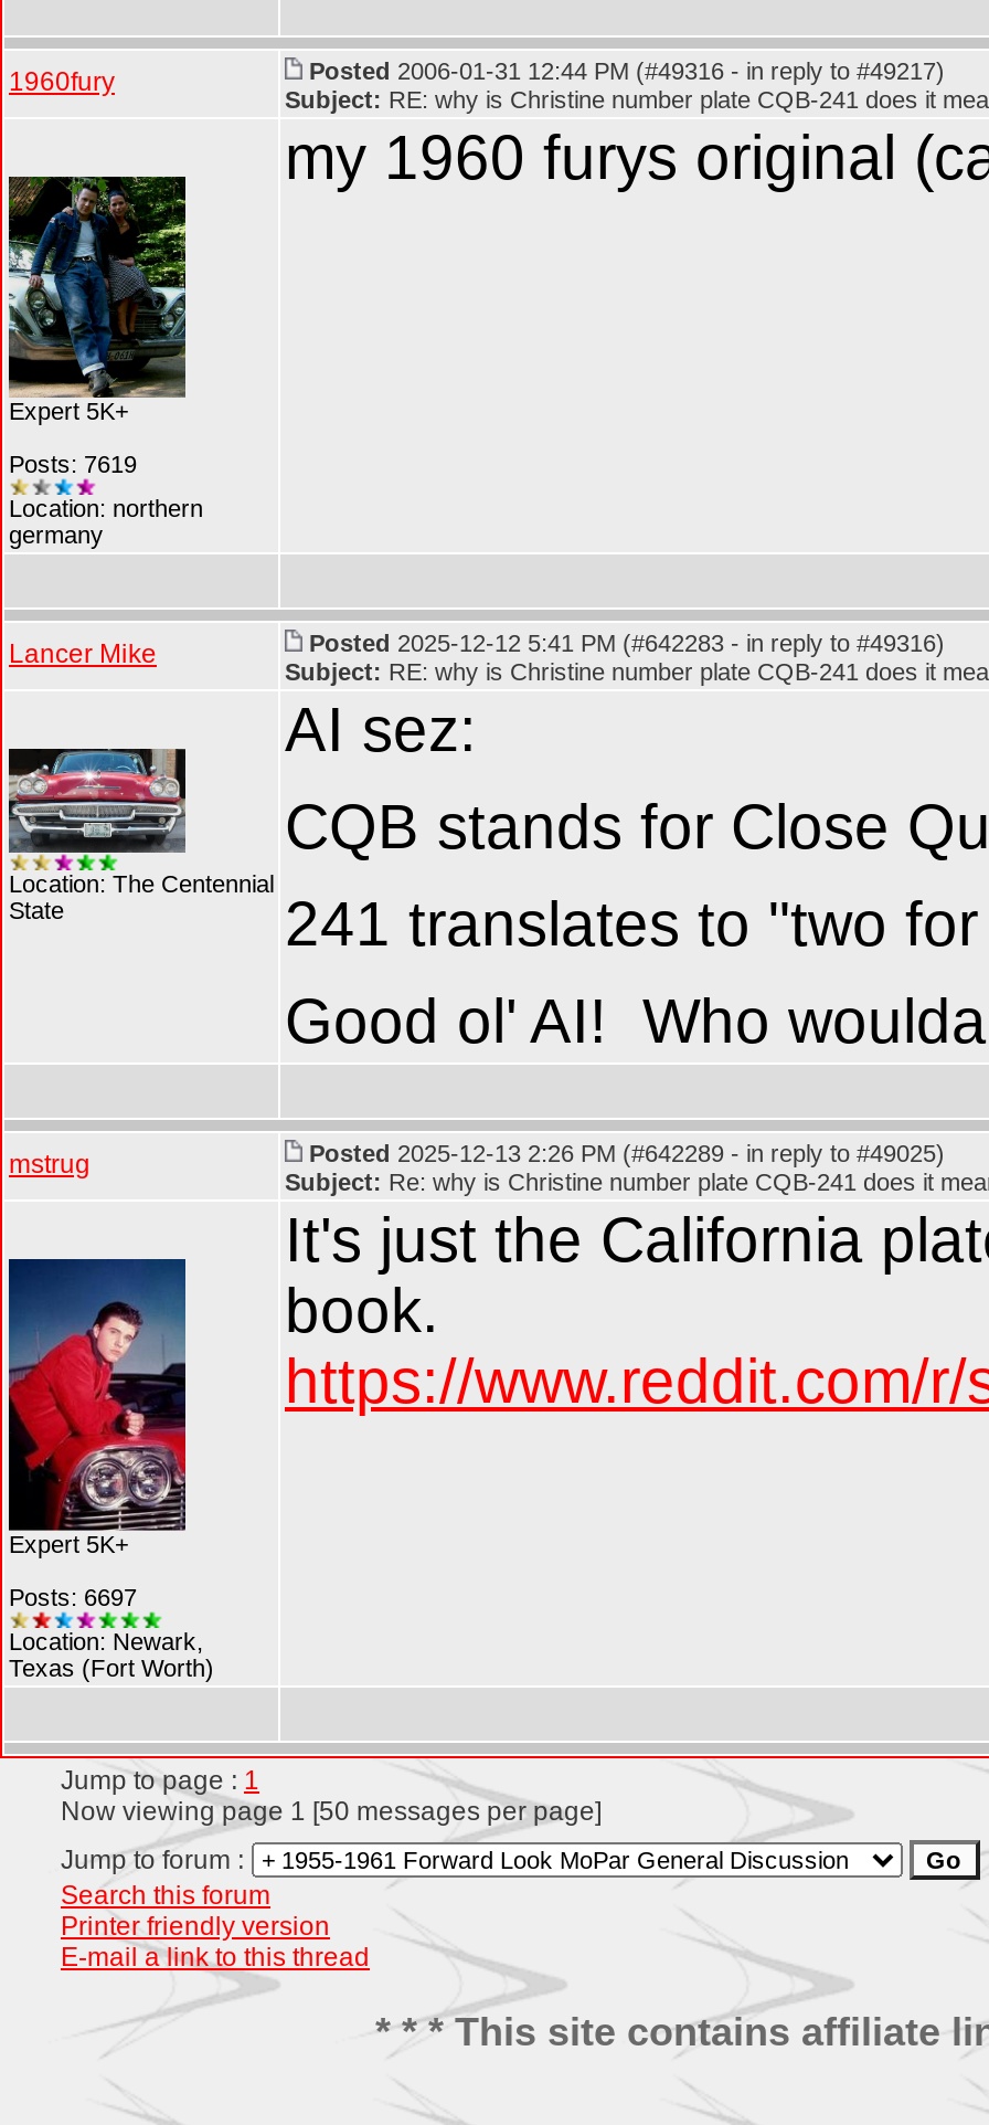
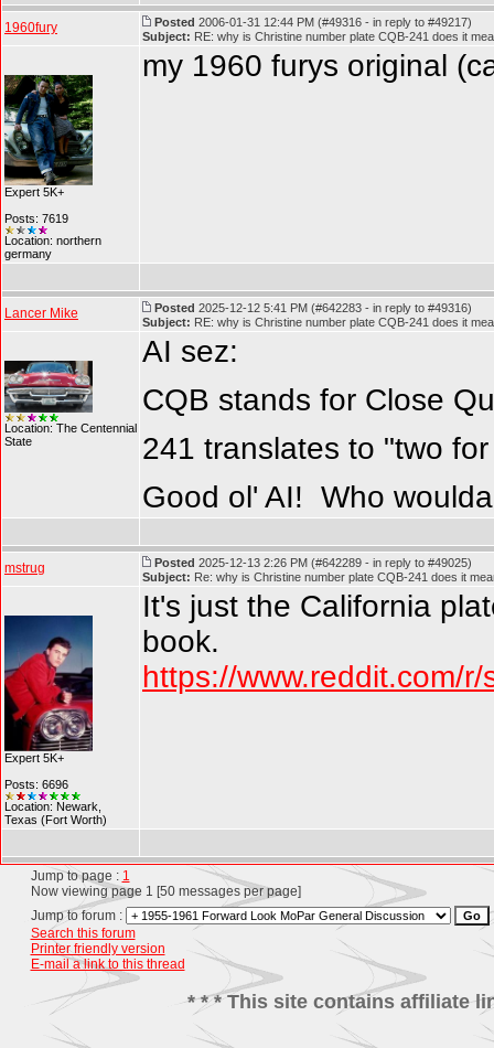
- Posts: 6697
+ Posts: 6696
